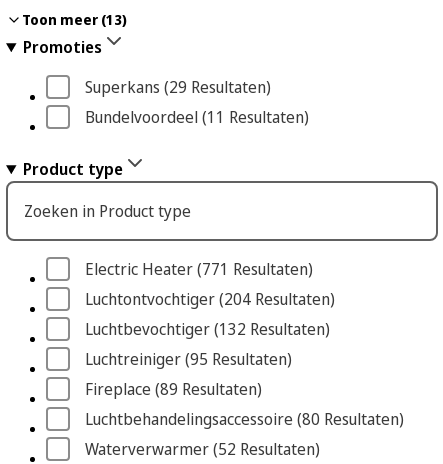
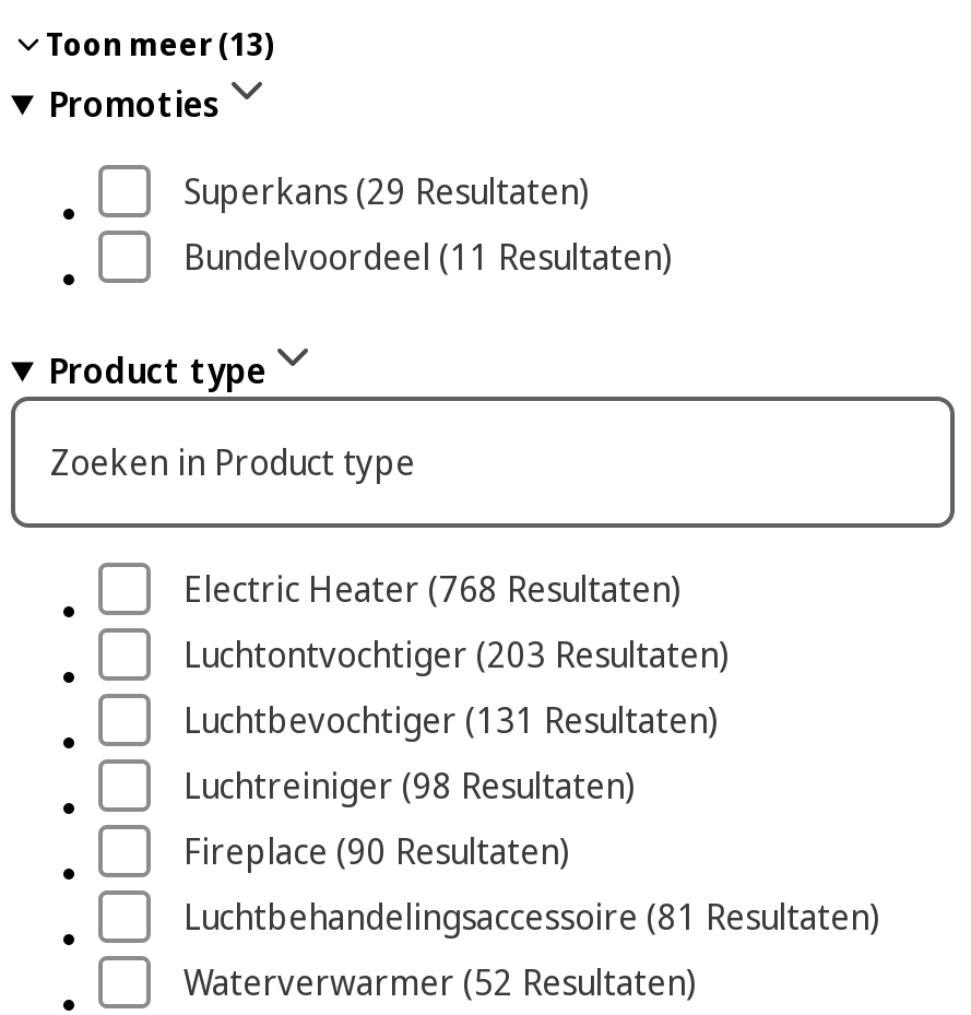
- Electric Heater (771 Resultaten)
+ Electric Heater (768 Resultaten)

- Luchtontvochtiger (204 Resultaten)
+ Luchtontvochtiger (203 Resultaten)

- Luchtbevochtiger (132 Resultaten)
+ Luchtbevochtiger (131 Resultaten)

- Luchtreiniger (95 Resultaten)
+ Luchtreiniger (98 Resultaten)

- Fireplace (89 Resultaten)
+ Fireplace (90 Resultaten)

- Luchtbehandelingsaccessoire (80 Resultaten)
+ Luchtbehandelingsaccessoire (81 Resultaten)
